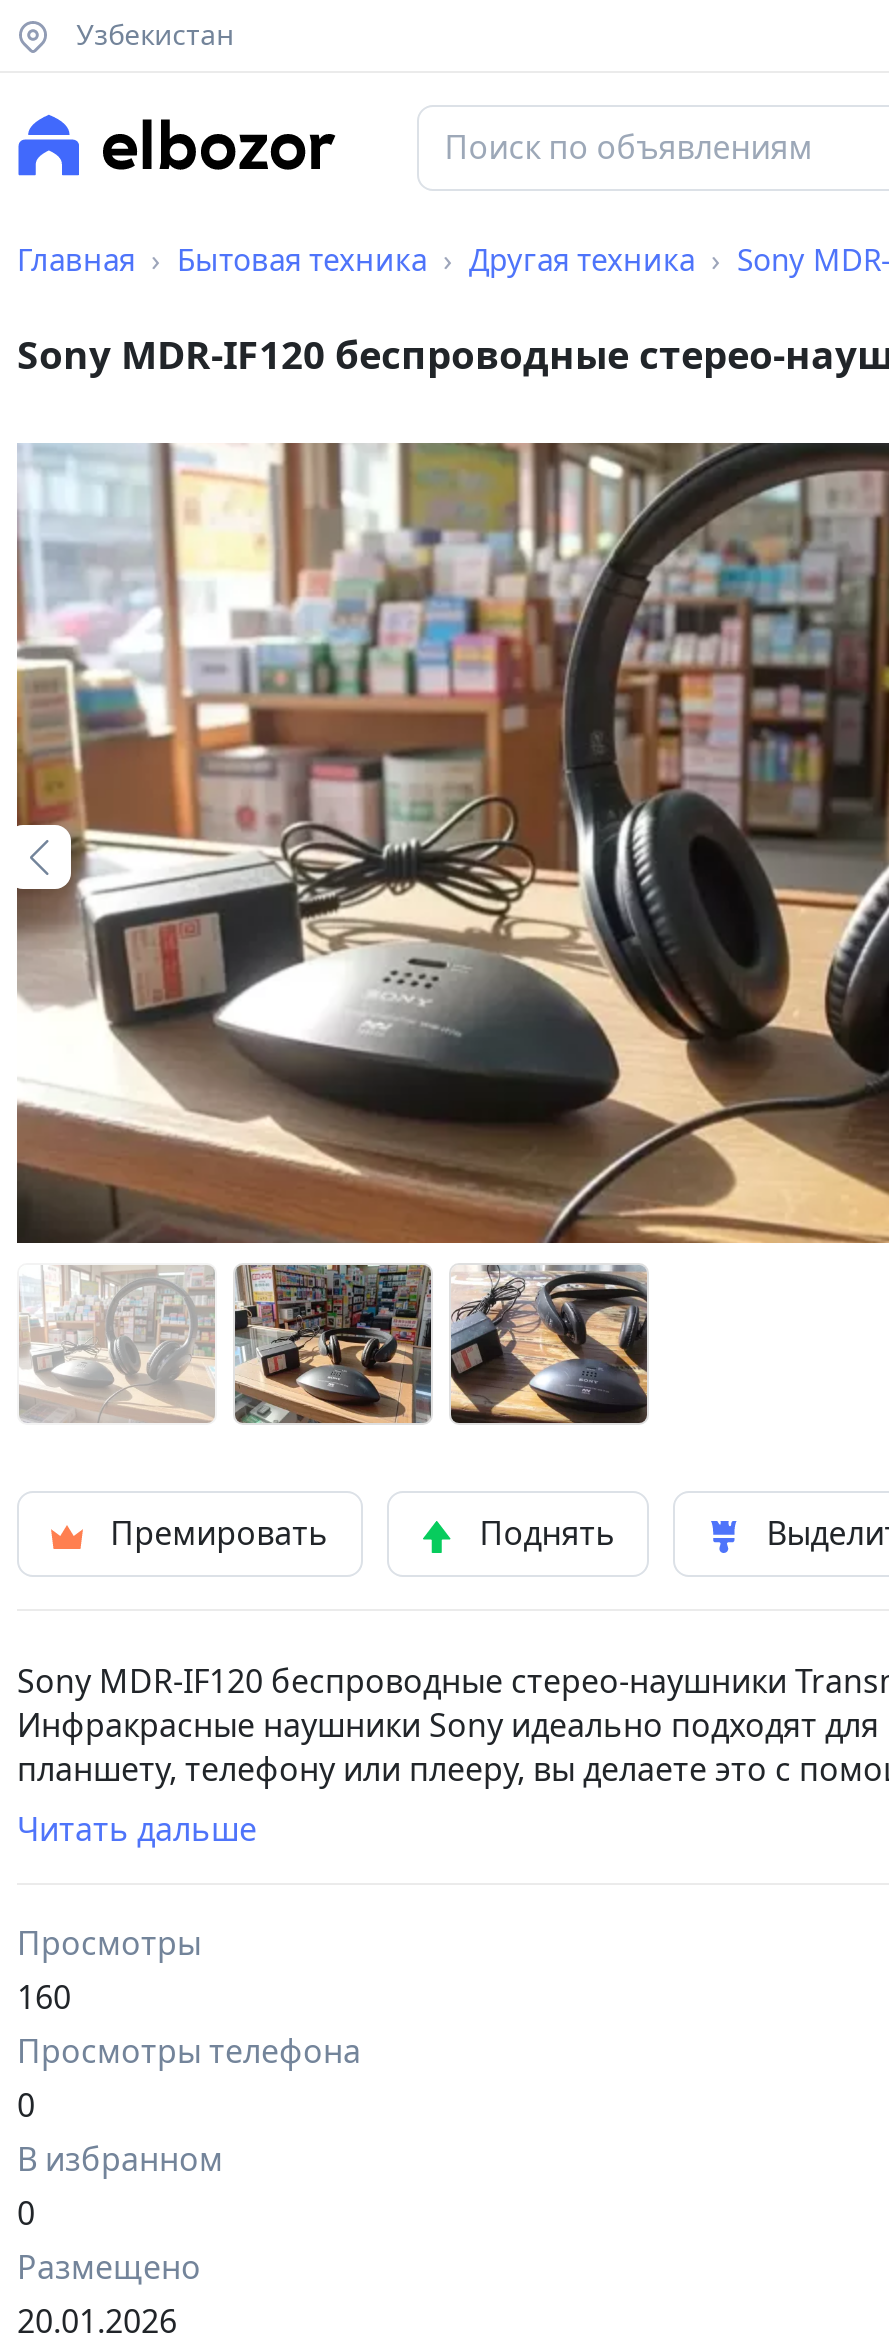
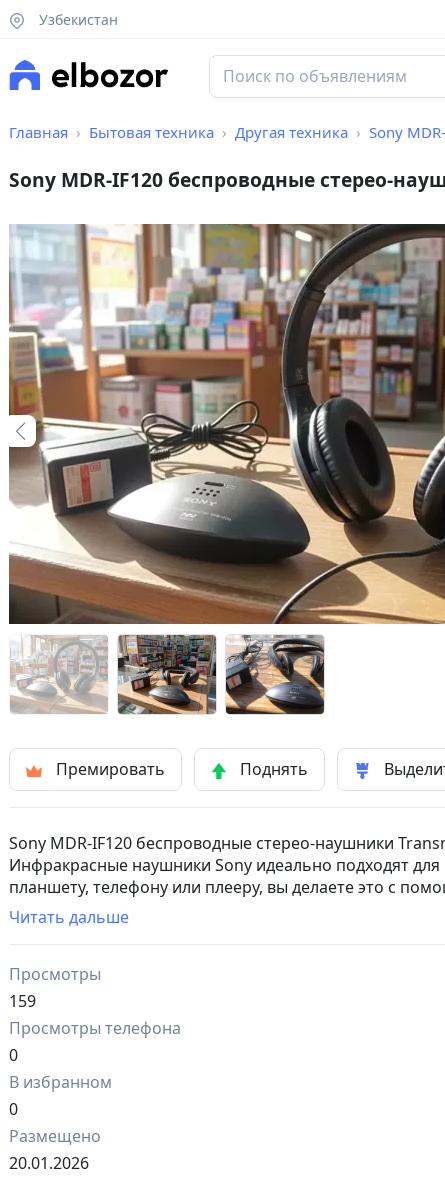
- 160
+ 159
